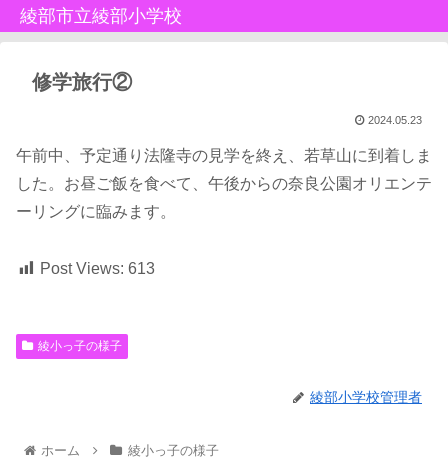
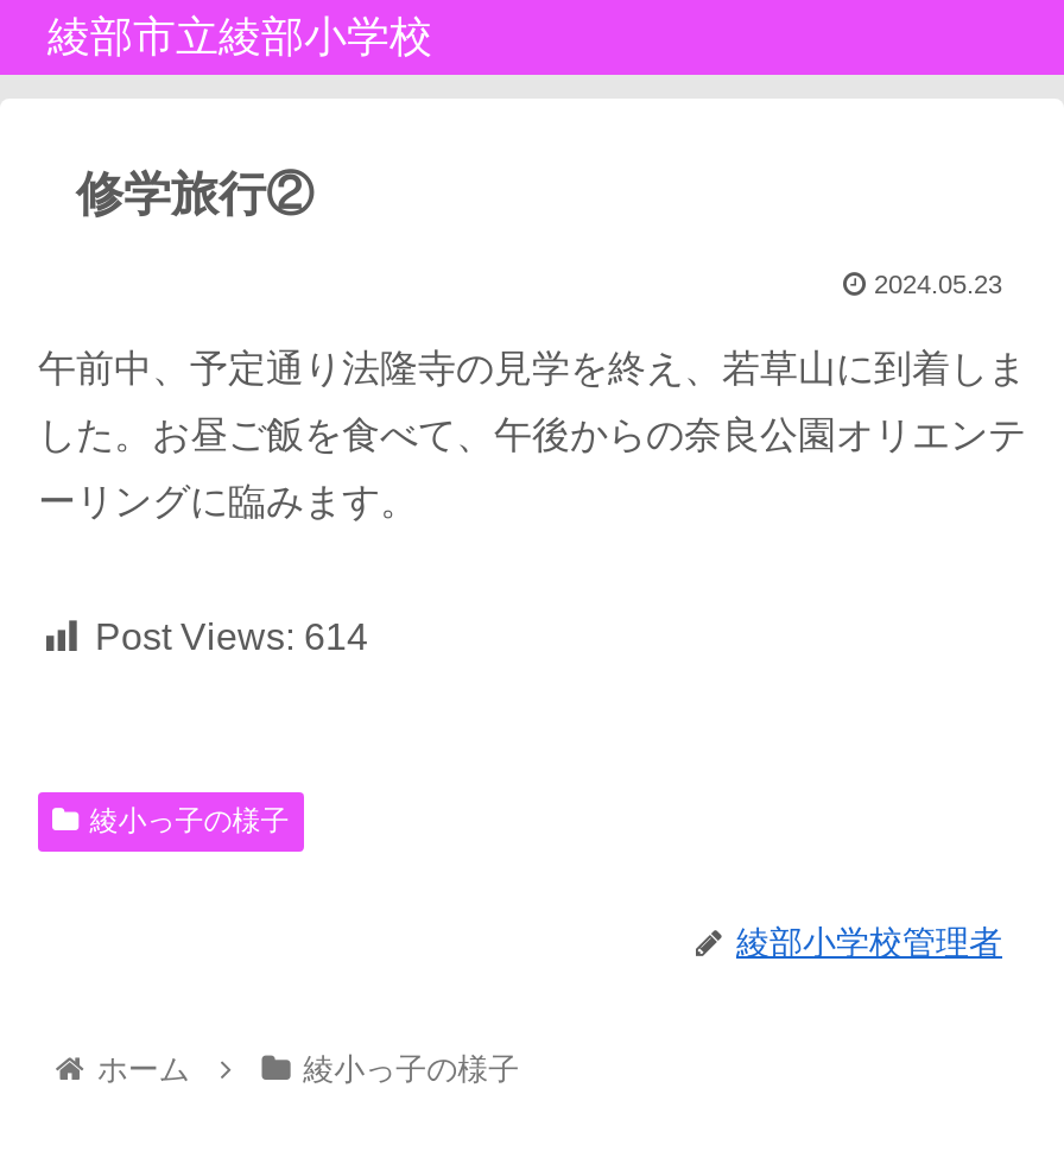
- Post Views: 613
+ Post Views: 614
